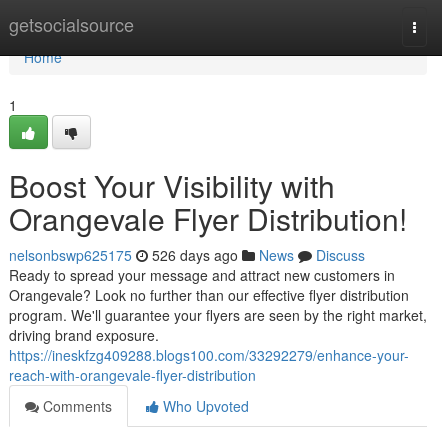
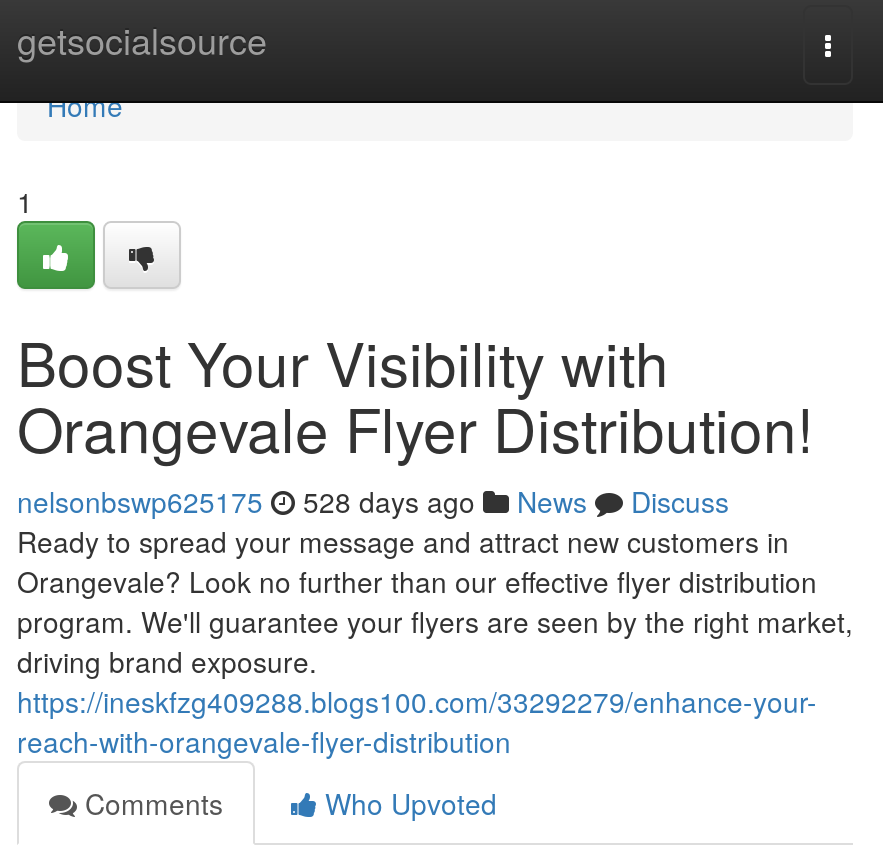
- nelsonbswp625175 526 days ago News Discuss
+ nelsonbswp625175 528 days ago News Discuss
